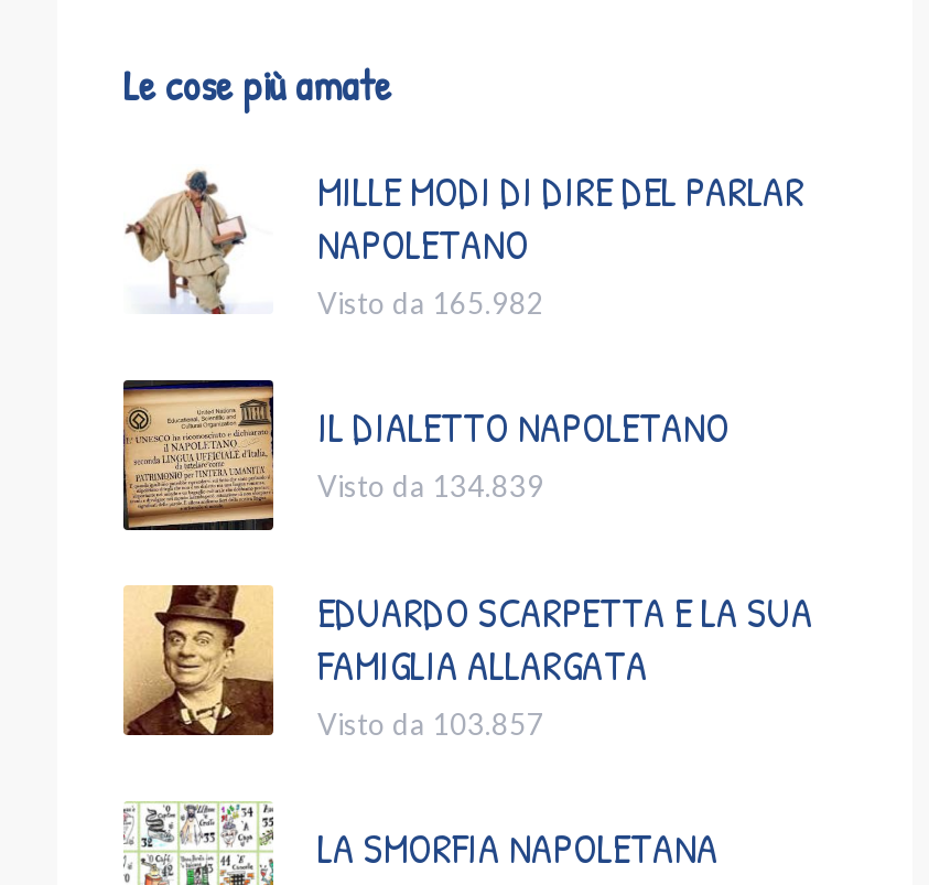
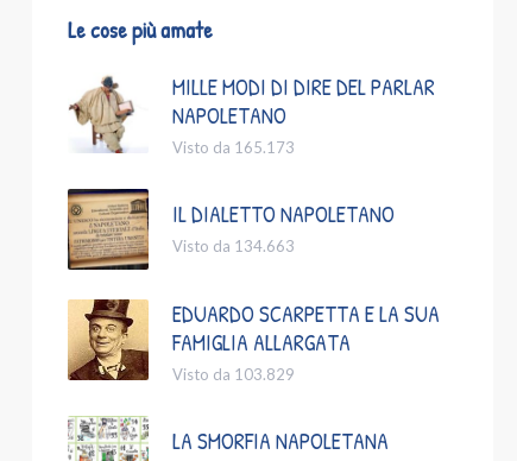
- Visto da 165.982
+ Visto da 165.173

- Visto da 134.839
+ Visto da 134.663

- Visto da 103.857
+ Visto da 103.829
